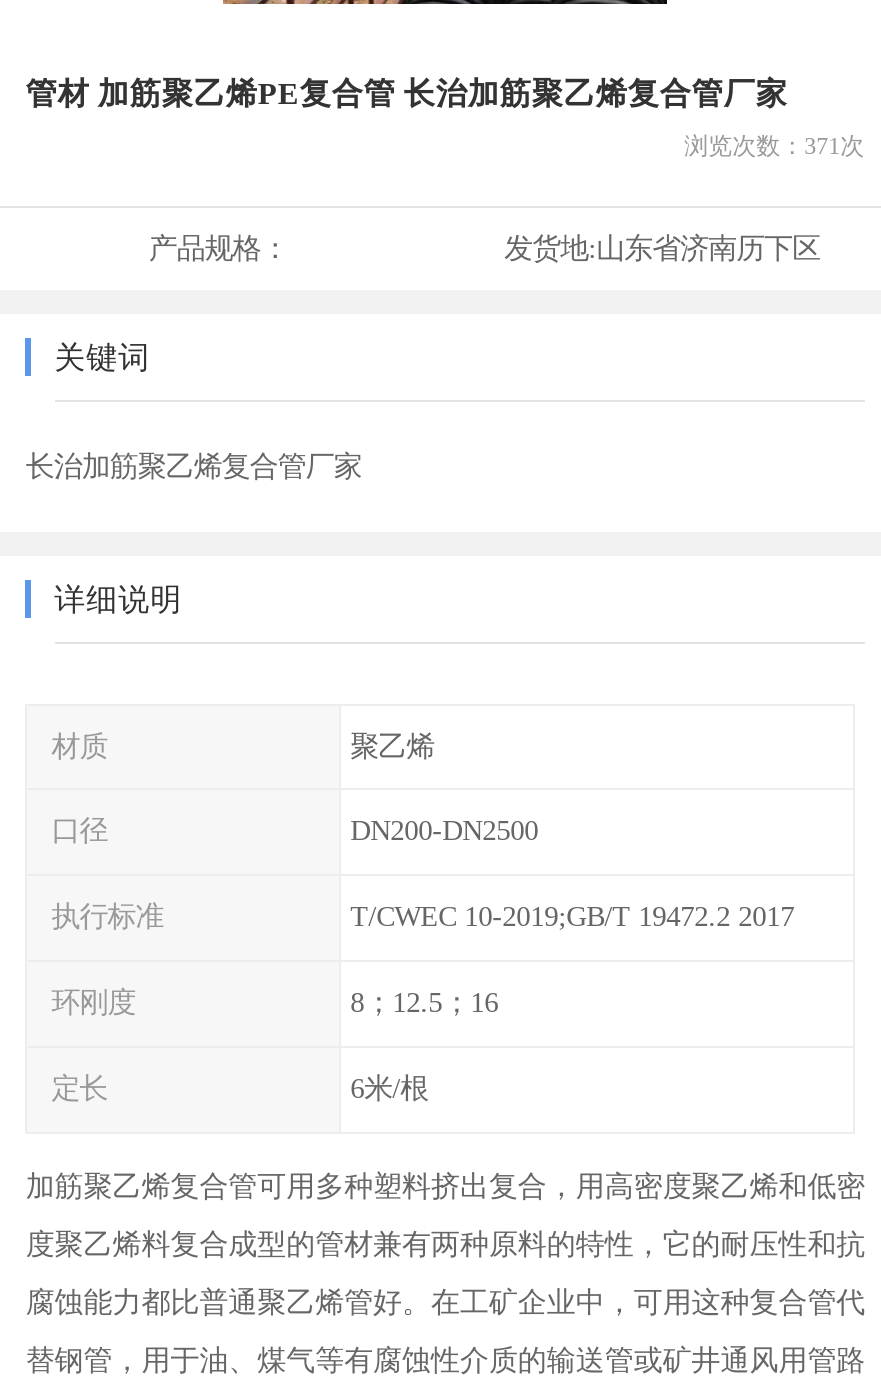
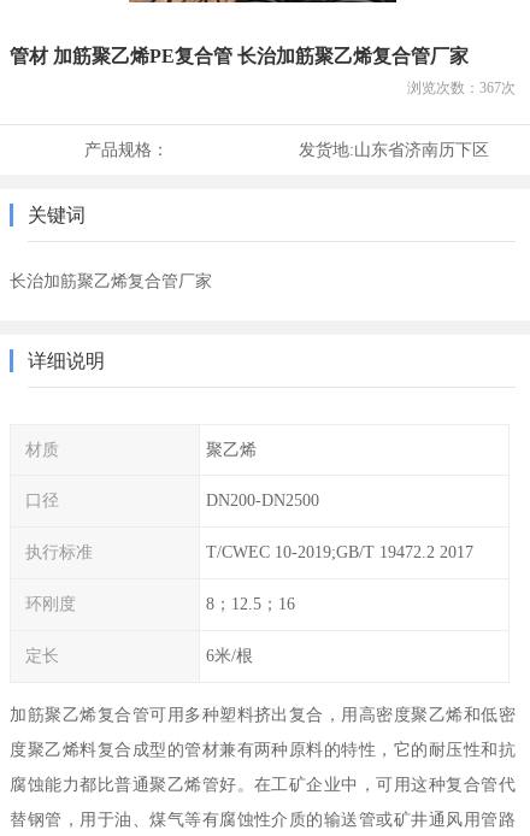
- 浏览次数：371次
+ 浏览次数：367次
